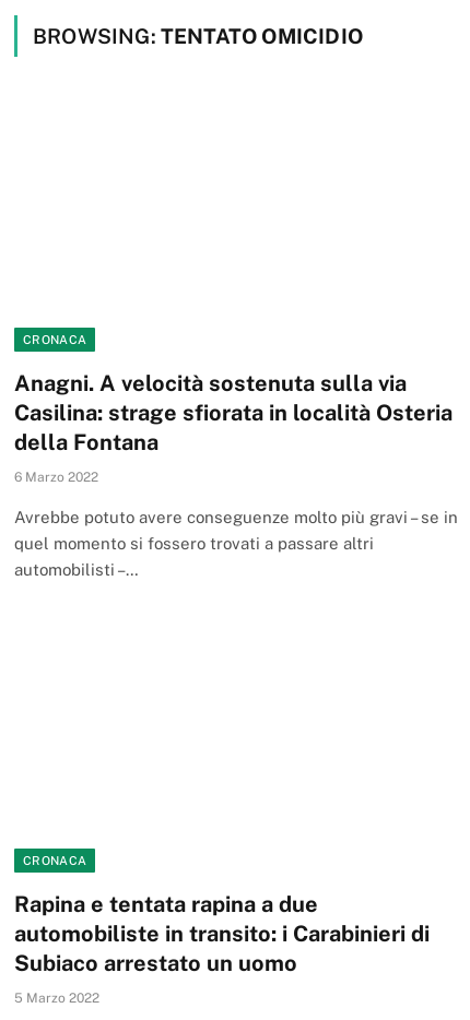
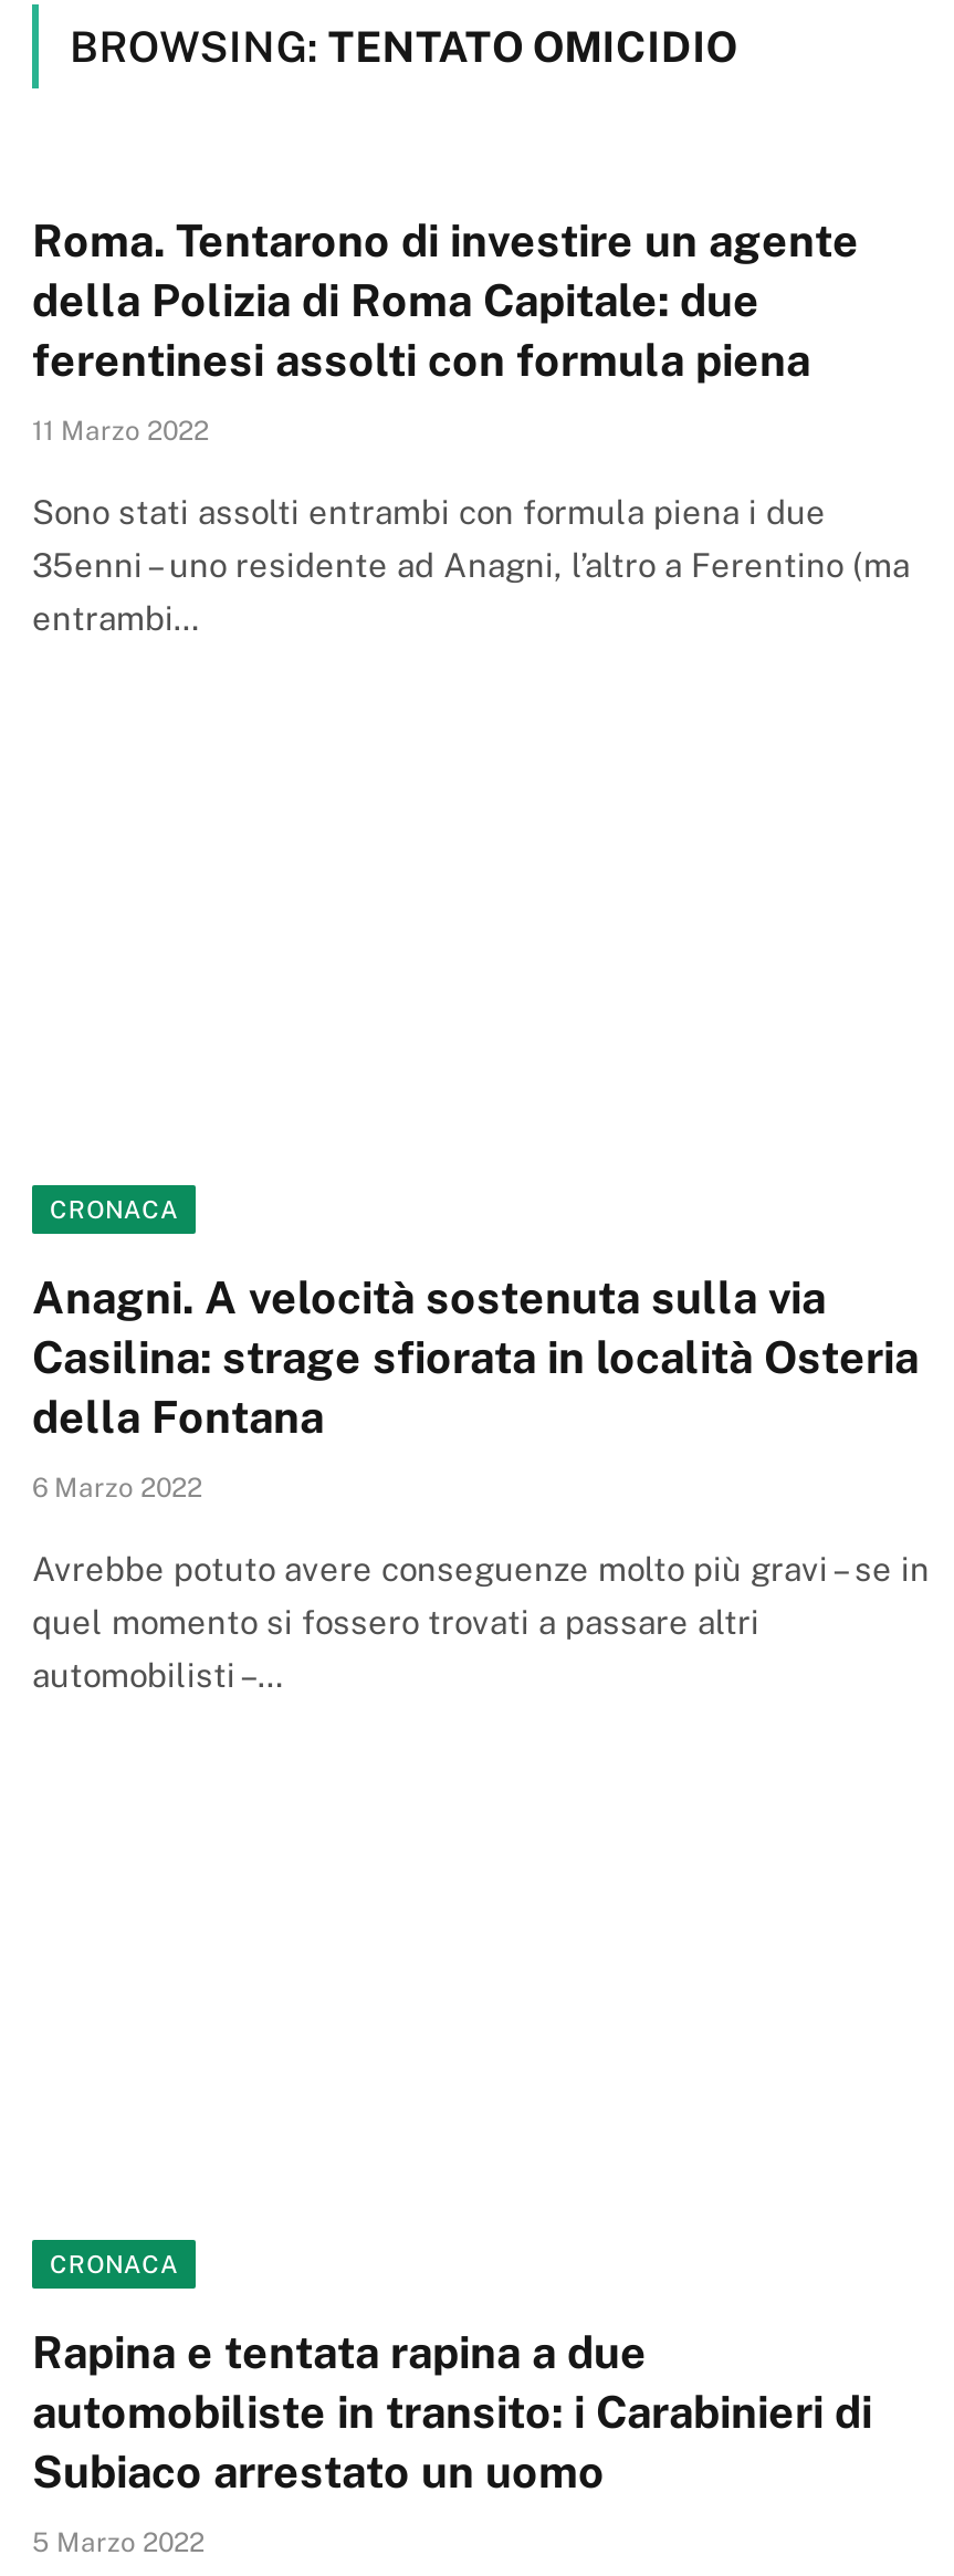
+ Roma. Tentarono di investire un agente
+ della Polizia di Roma Capitale: due
+ ferentinesi assolti con formula piena
+ 11 Marzo 2022
+ Sono stati assolti entrambi con formula piena i due
+ 35enni – uno residente ad Anagni, l’altro a Ferentino (ma
+ entrambi…
